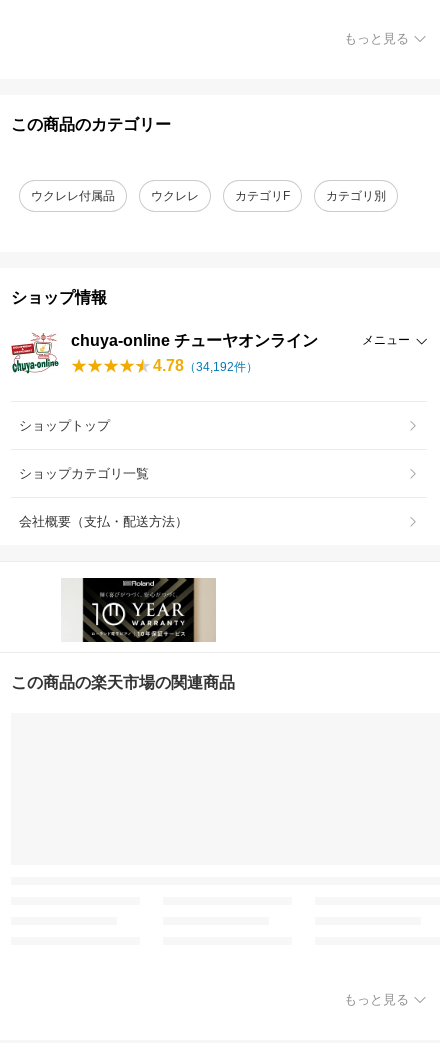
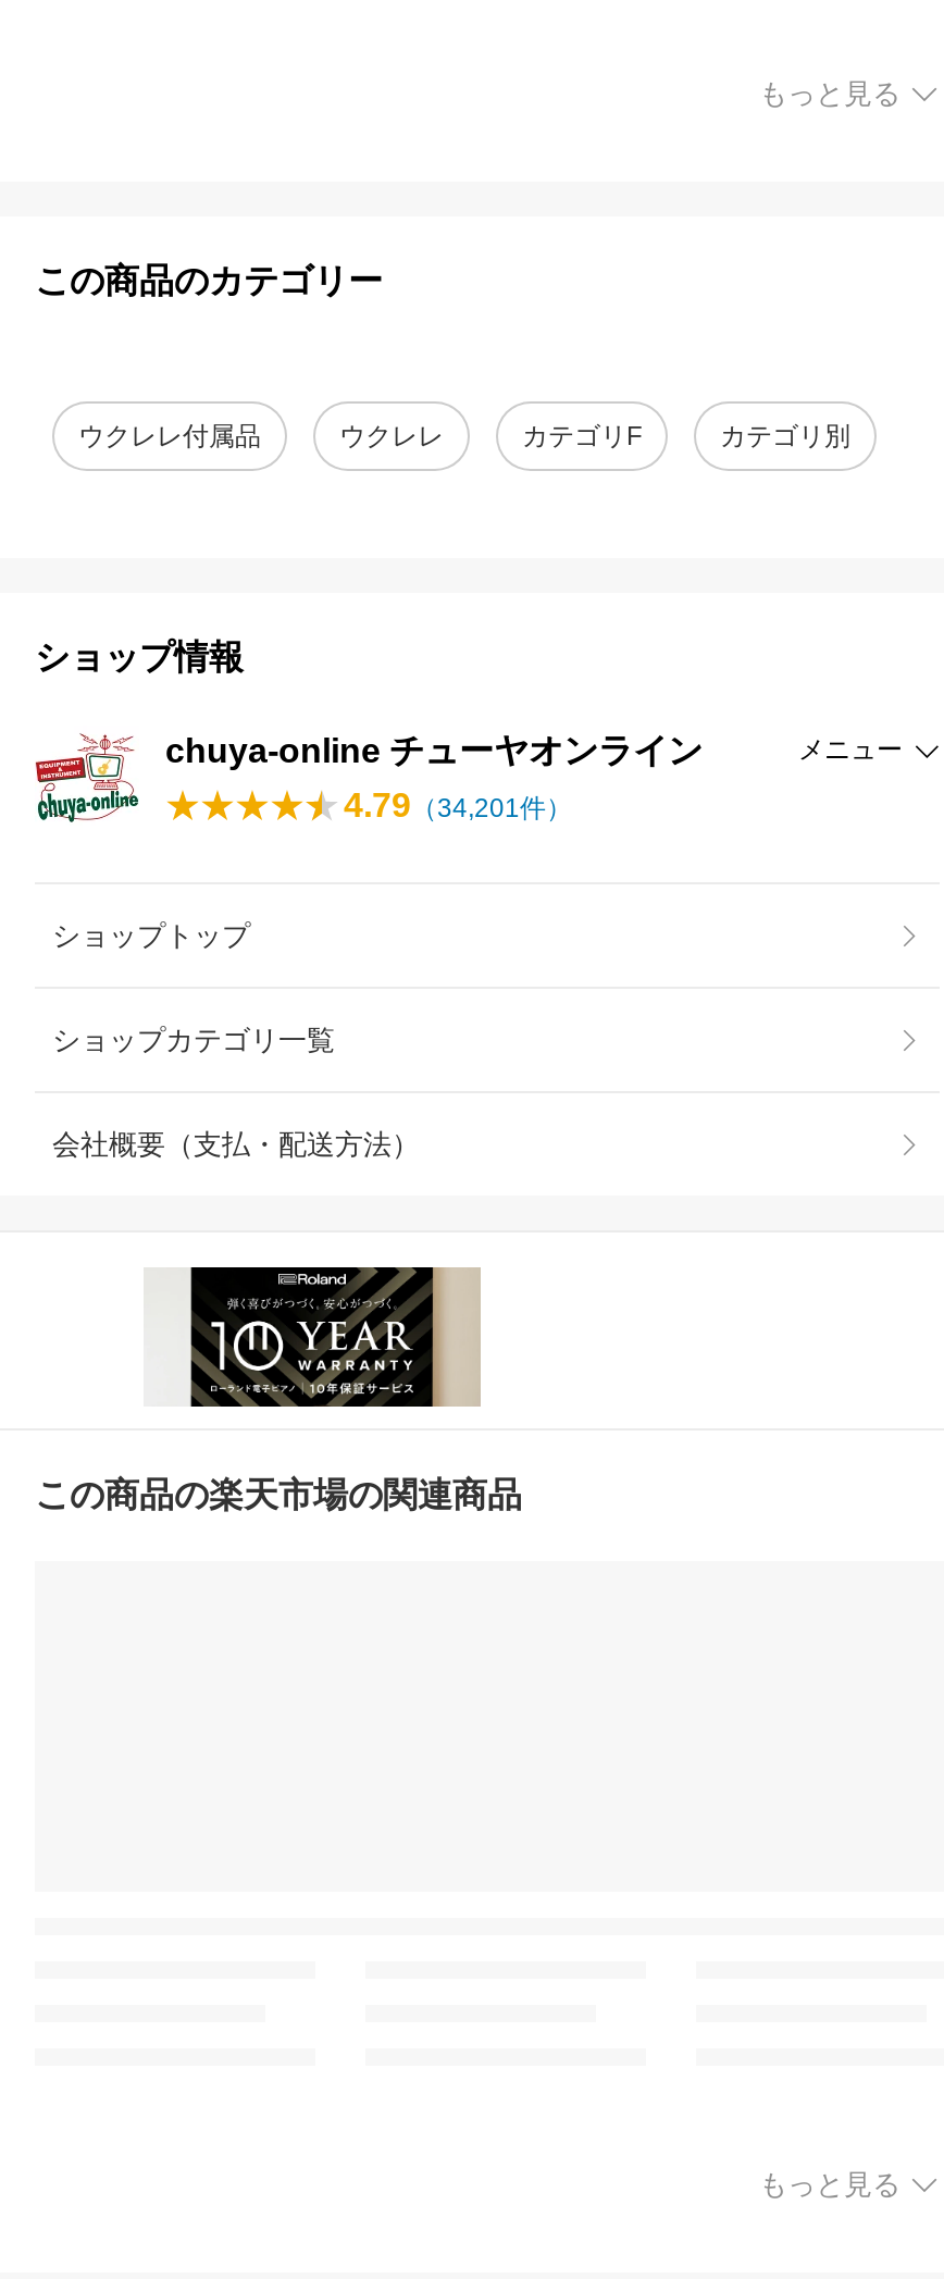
- 4.78（34,192件）
+ 4.79（34,201件）
